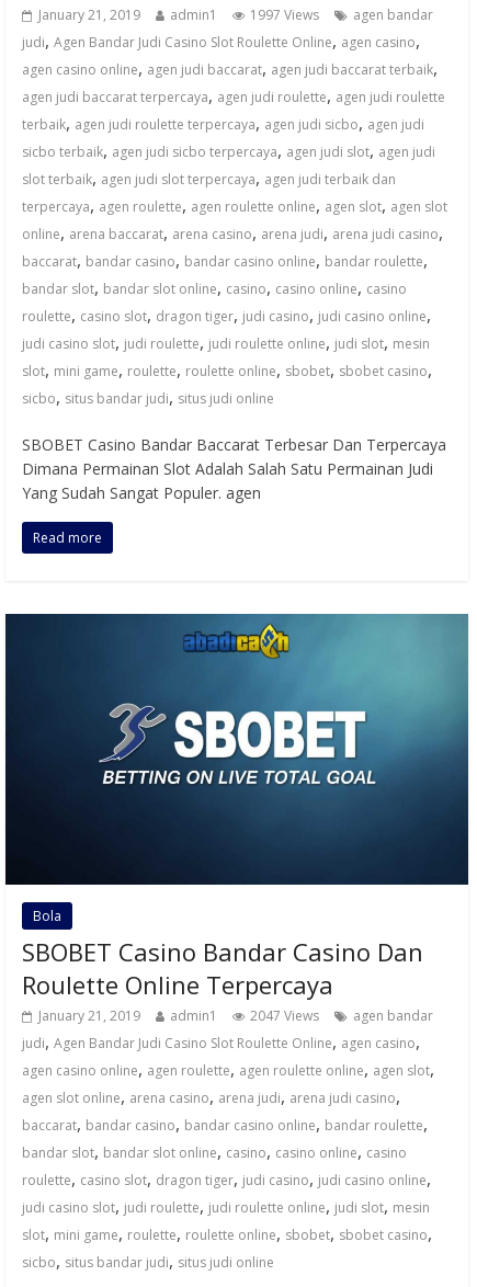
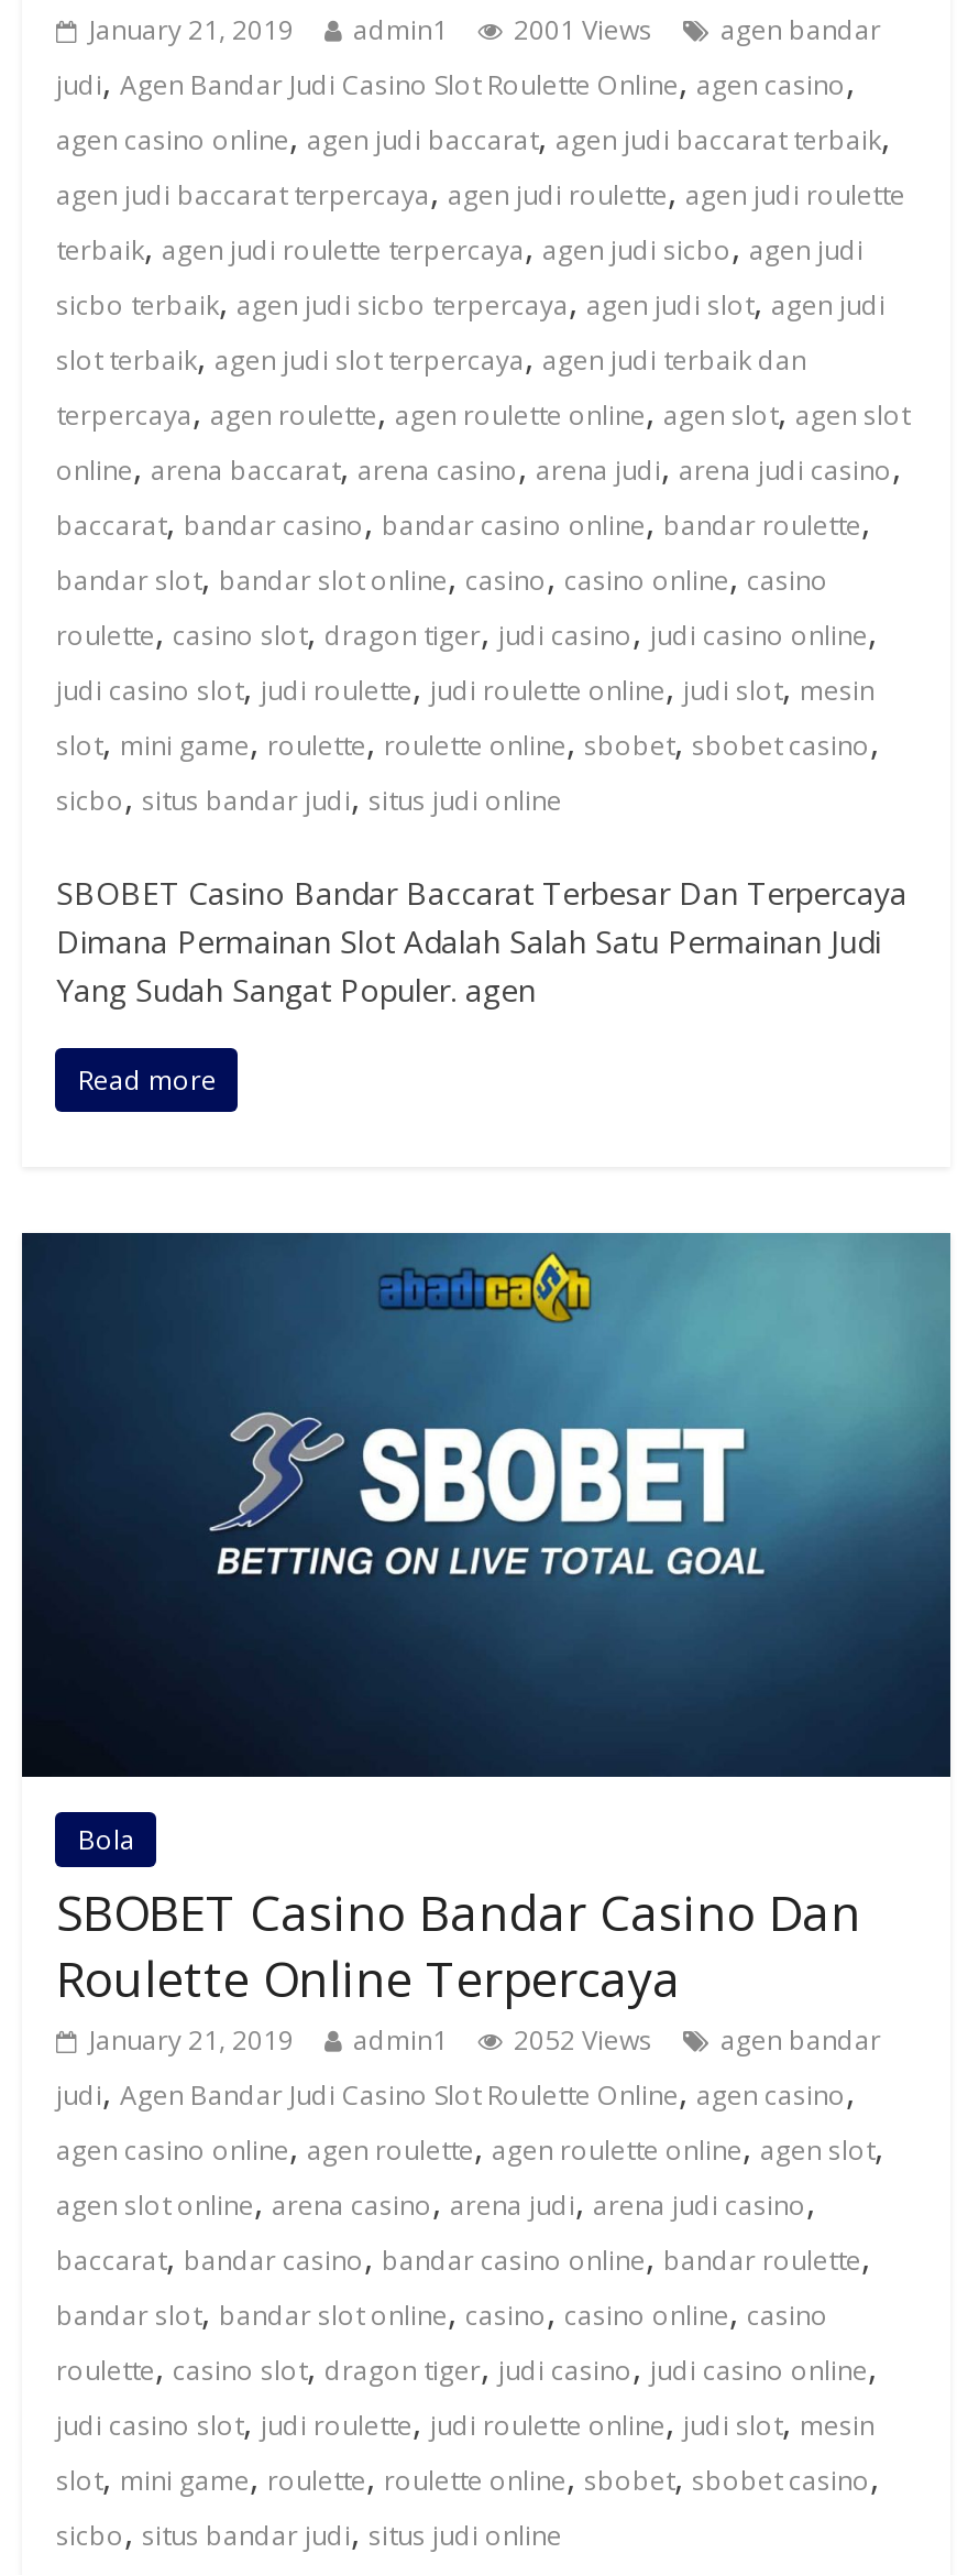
- January 21, 2019 admin1 1997 Views agen bandar
+ January 21, 2019 admin1 2001 Views agen bandar

- January 21, 2019 admin1 2047 Views agen bandar
+ January 21, 2019 admin1 2052 Views agen bandar
